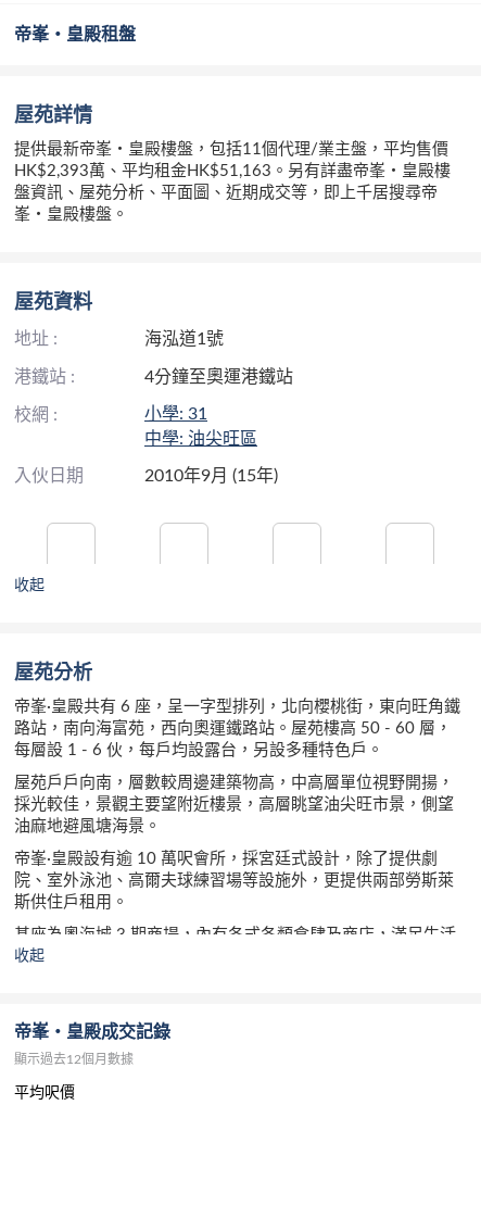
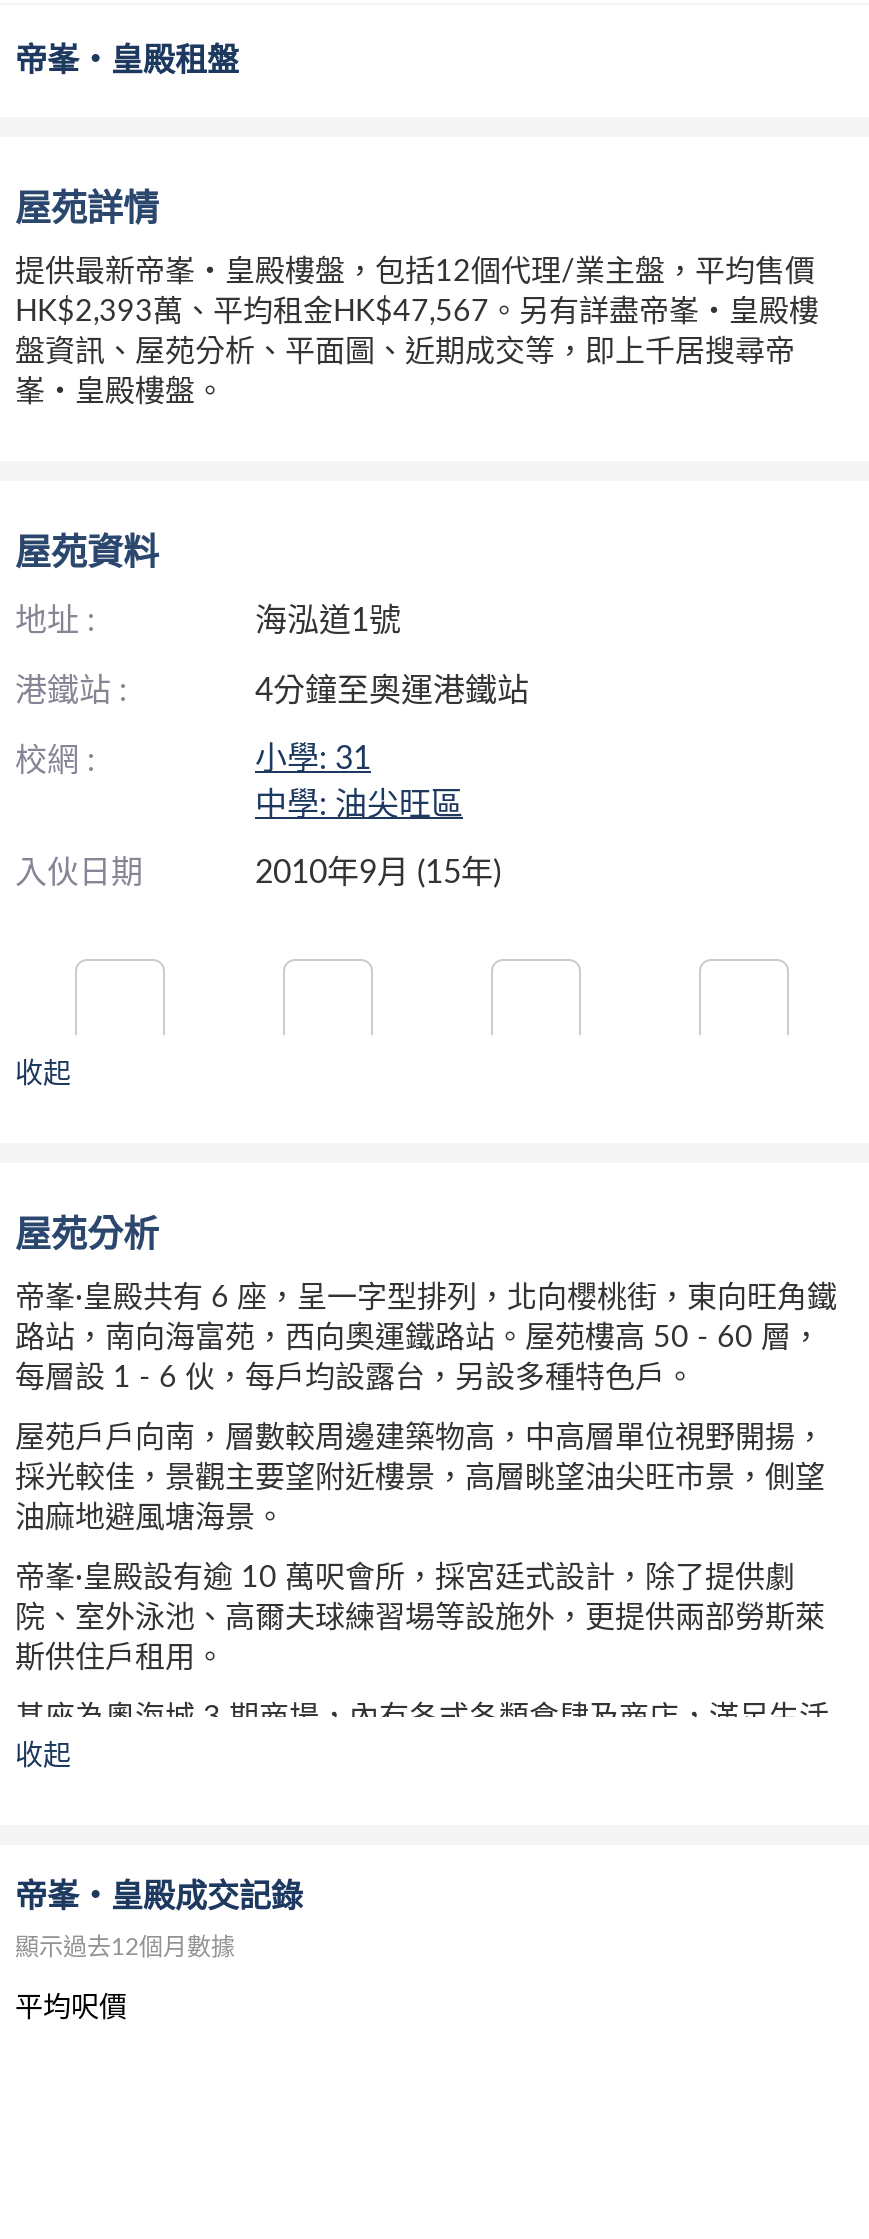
- 提供最新帝峯・皇殿樓盤，包括11個代理/業主盤，平均售價
+ 提供最新帝峯・皇殿樓盤，包括12個代理/業主盤，平均售價

- HK$2,393萬、平均租金HK$51,163。另有詳盡帝峯・皇殿樓
+ HK$2,393萬、平均租金HK$47,567。另有詳盡帝峯・皇殿樓
